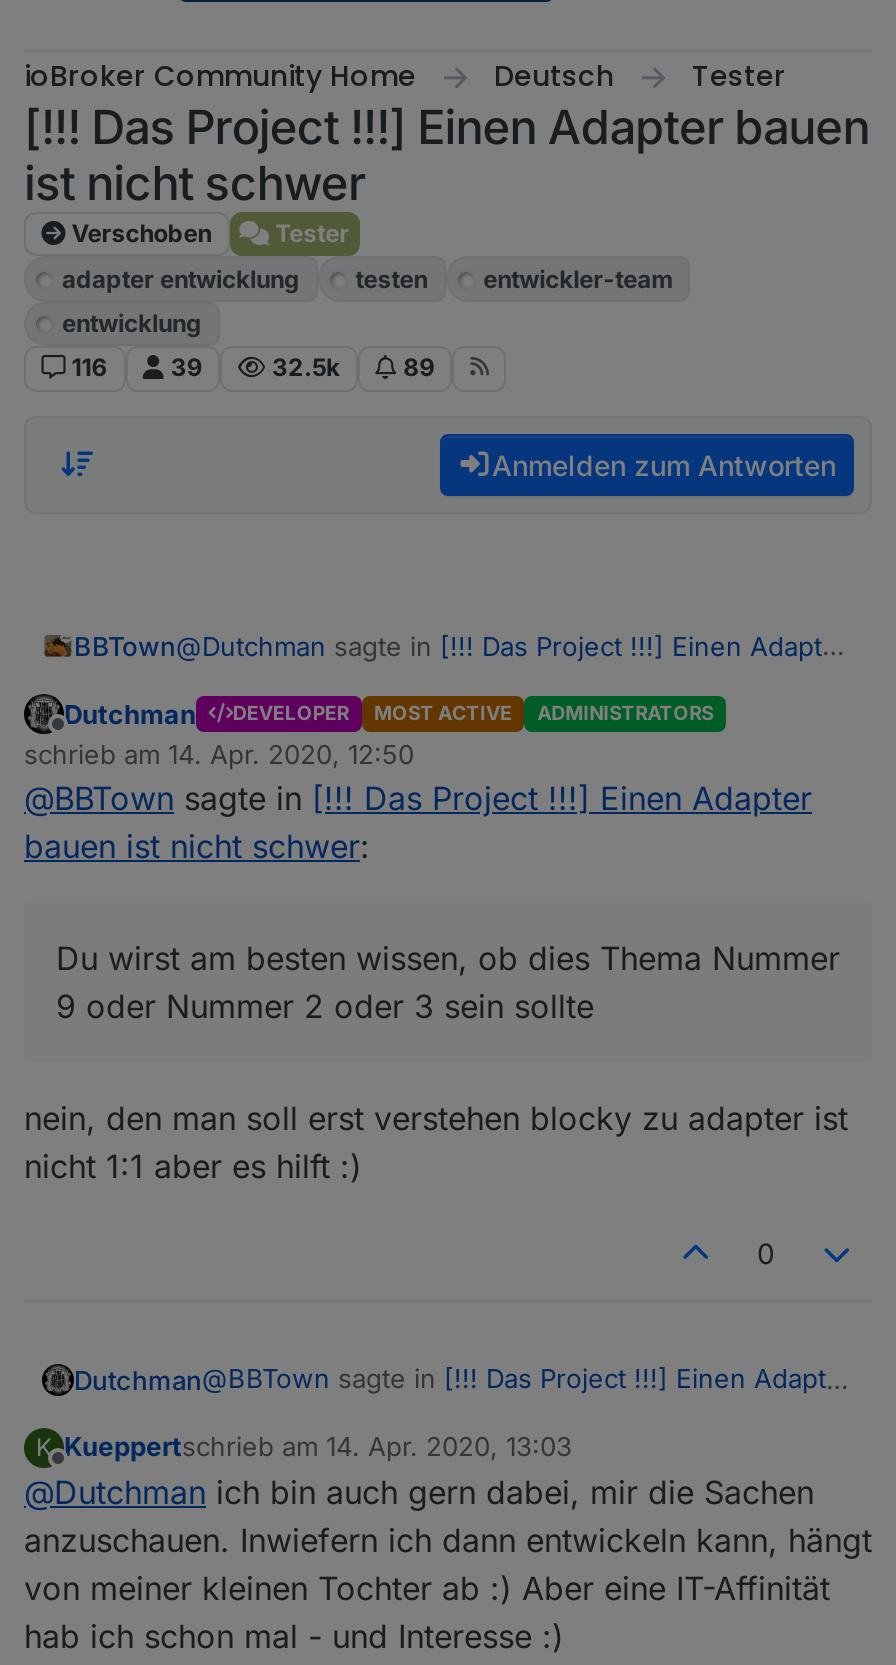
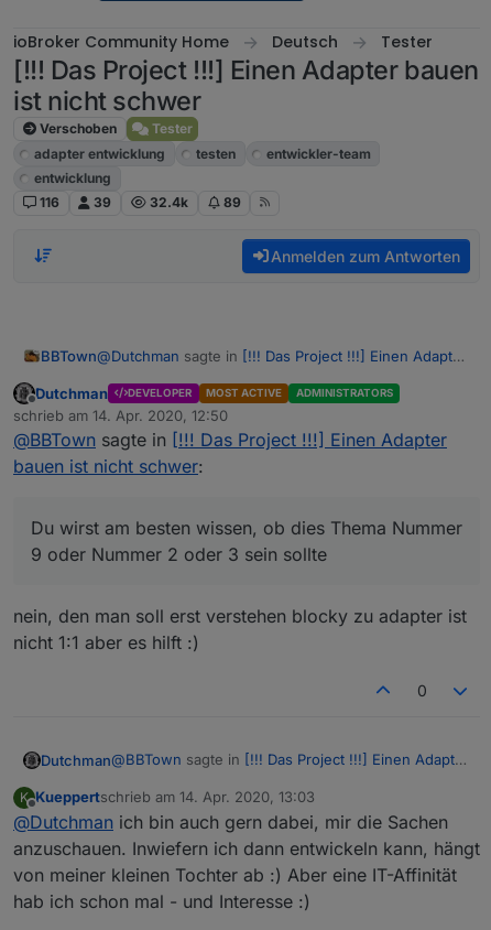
- 32.5k
+ 32.4k
